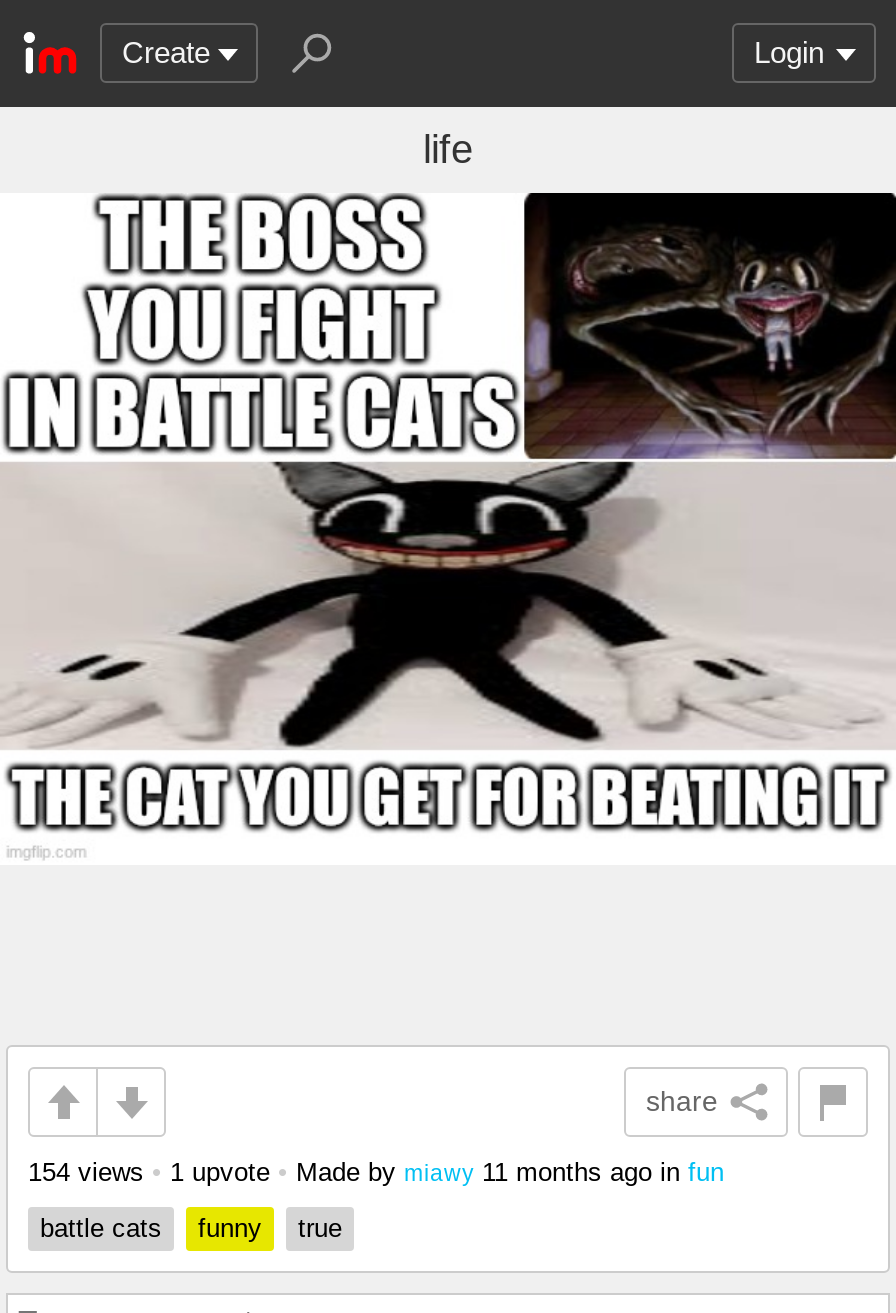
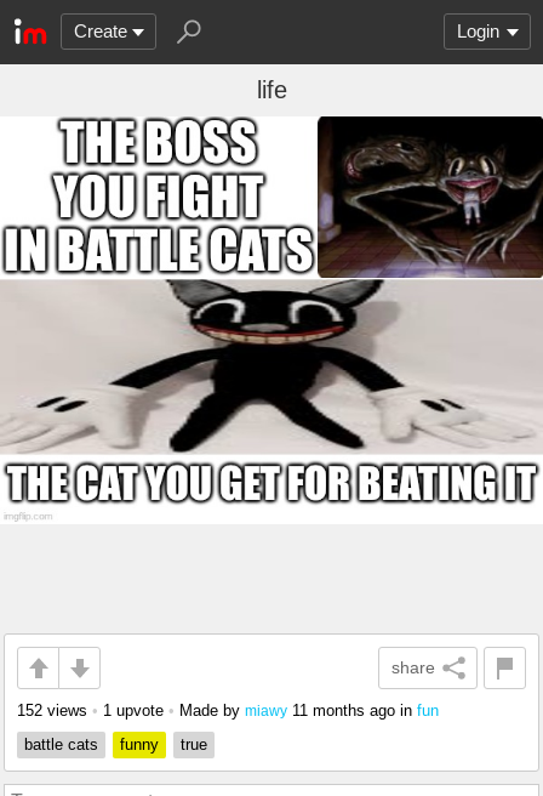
- 154 views • 1 upvote • Made by miawy 11 months ago in fun
+ 152 views • 1 upvote • Made by miawy 11 months ago in fun
